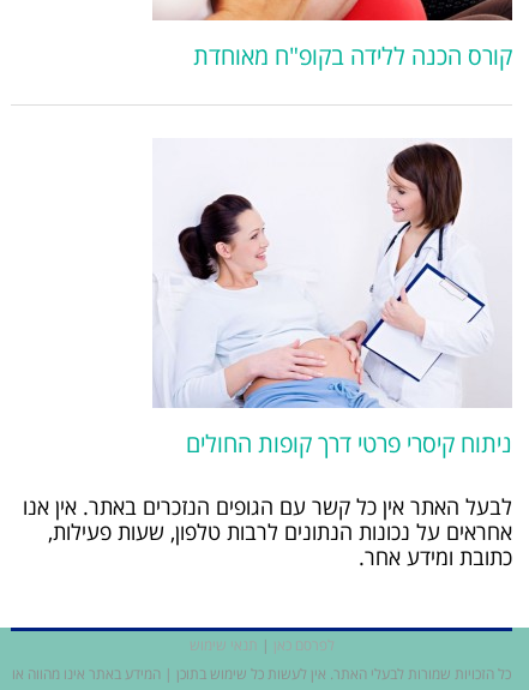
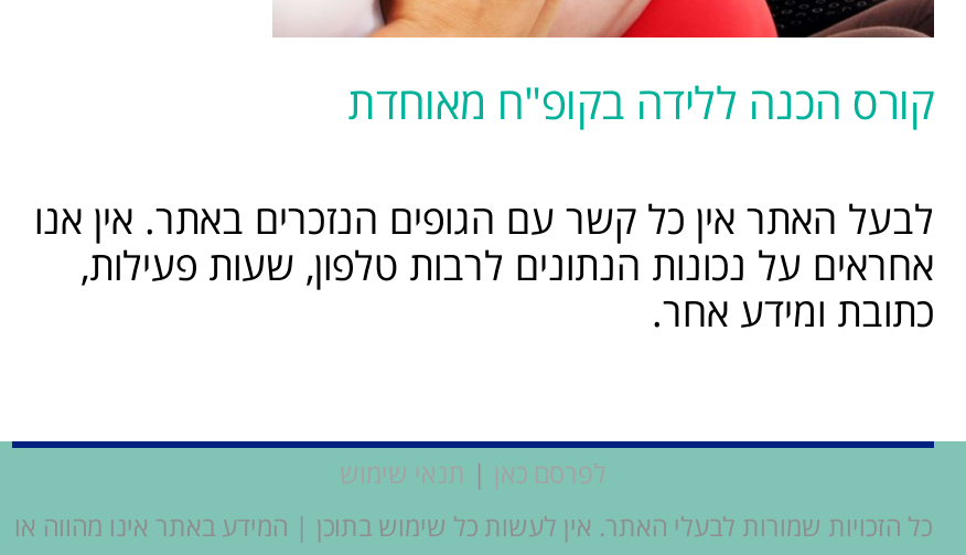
- [image]
- ניתוח קיסרי פרטי דרך קופות החולים
